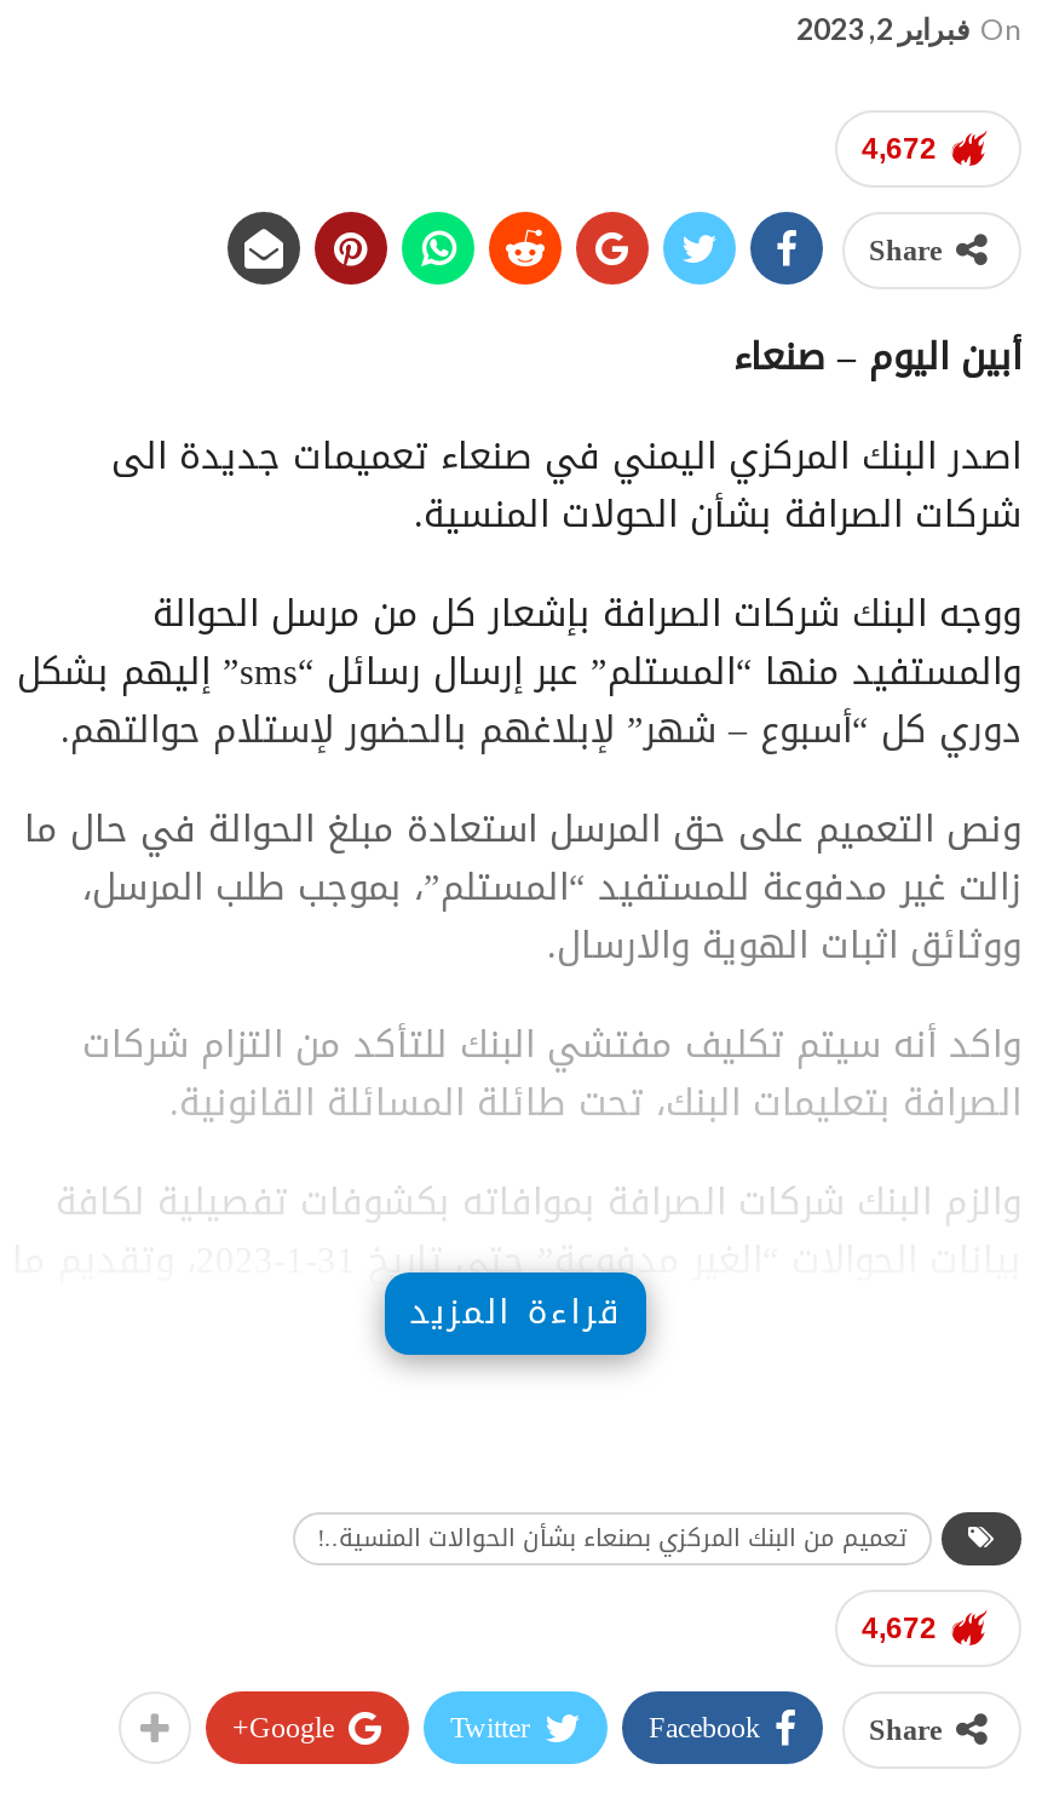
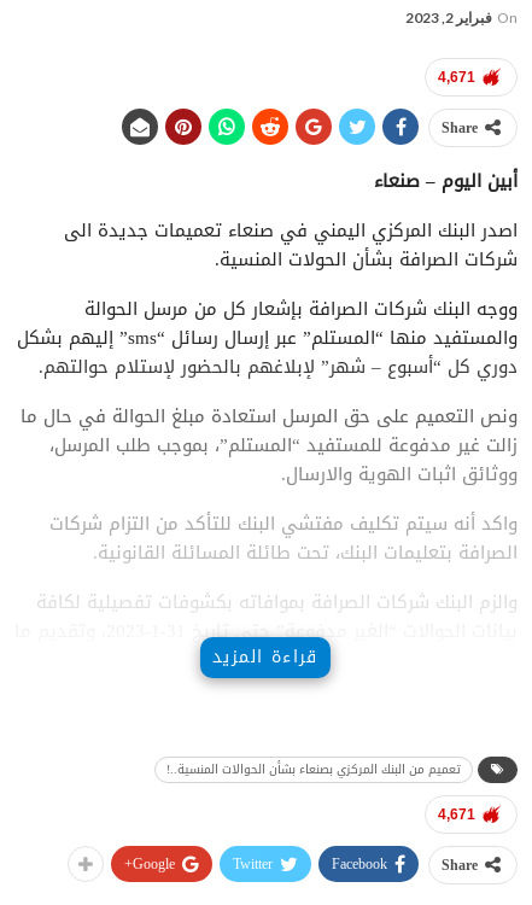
- 4,672
+ 4,671

- 4,672
+ 4,671
